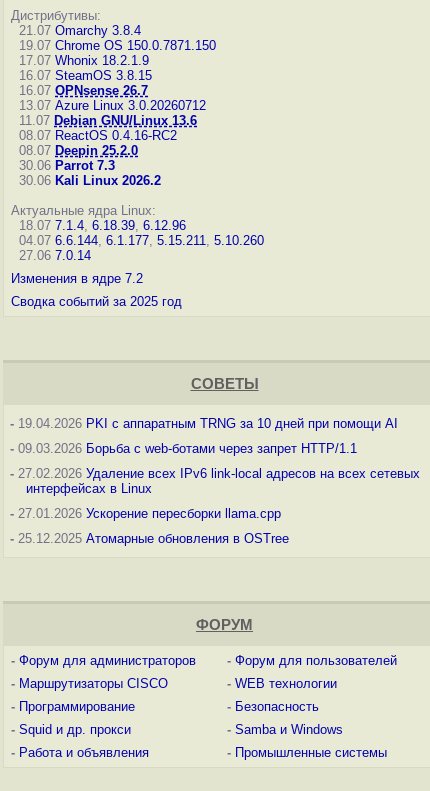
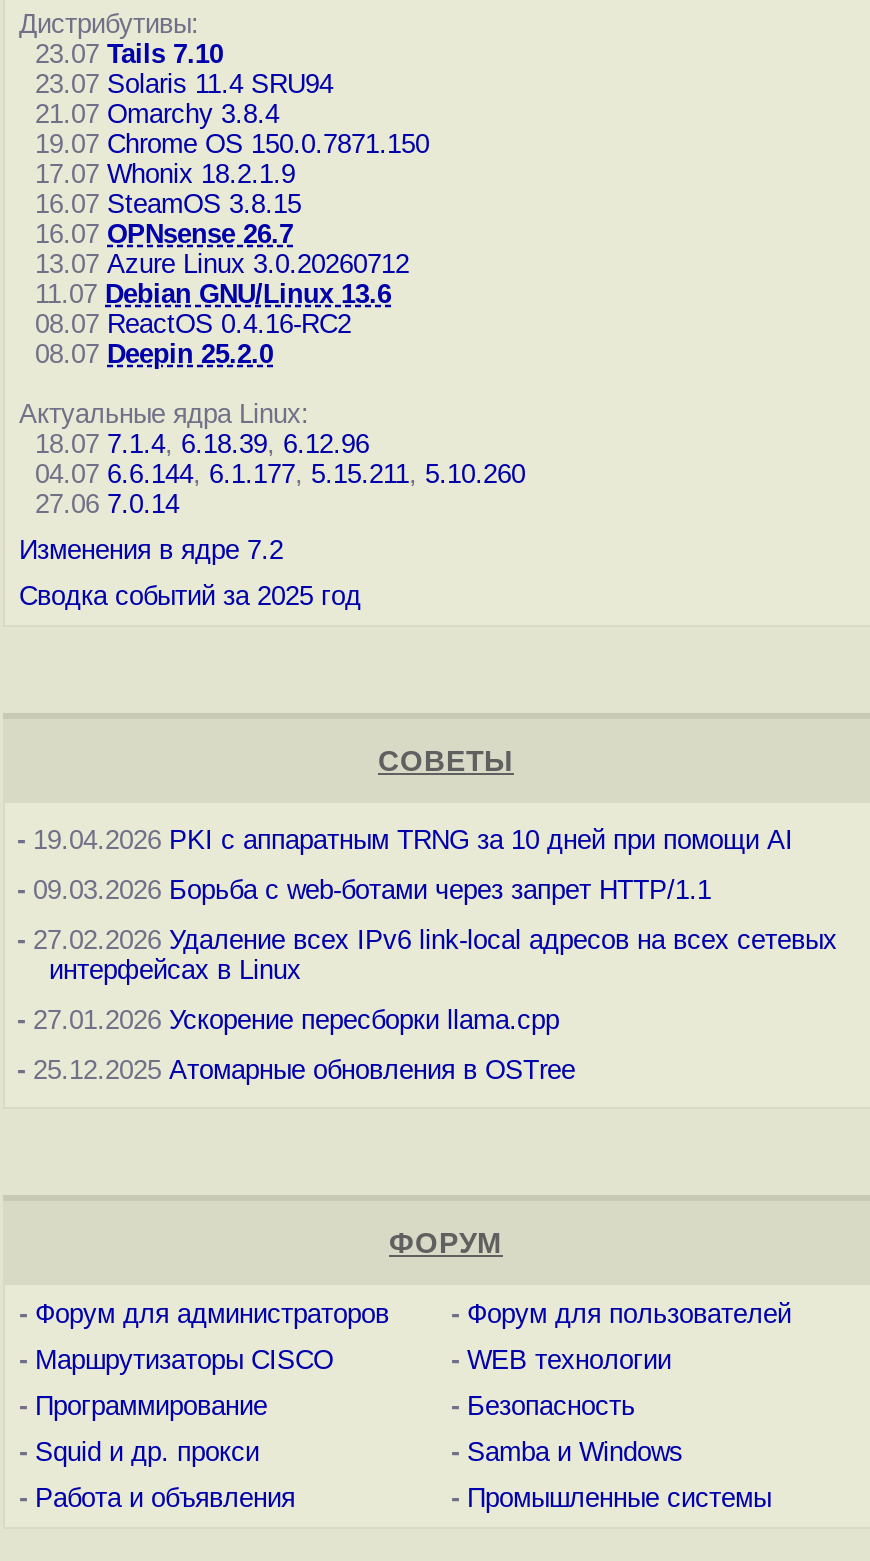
+ 23.07 Tails 7.10
+ 23.07 Solaris 11.4 SRU94

moved down: 21.07 Omarchy 3.8.4 | 19.07 Chrome OS 150.0.7871.150 | 17.07 Whonix 18.2.1.9 | ... | 08.07 ReactOS 0.4.16-RC2 | 08.07 Deepin 25.2.0

- 30.06 Parrot 7.3
- 30.06 Kali Linux 2026.2
